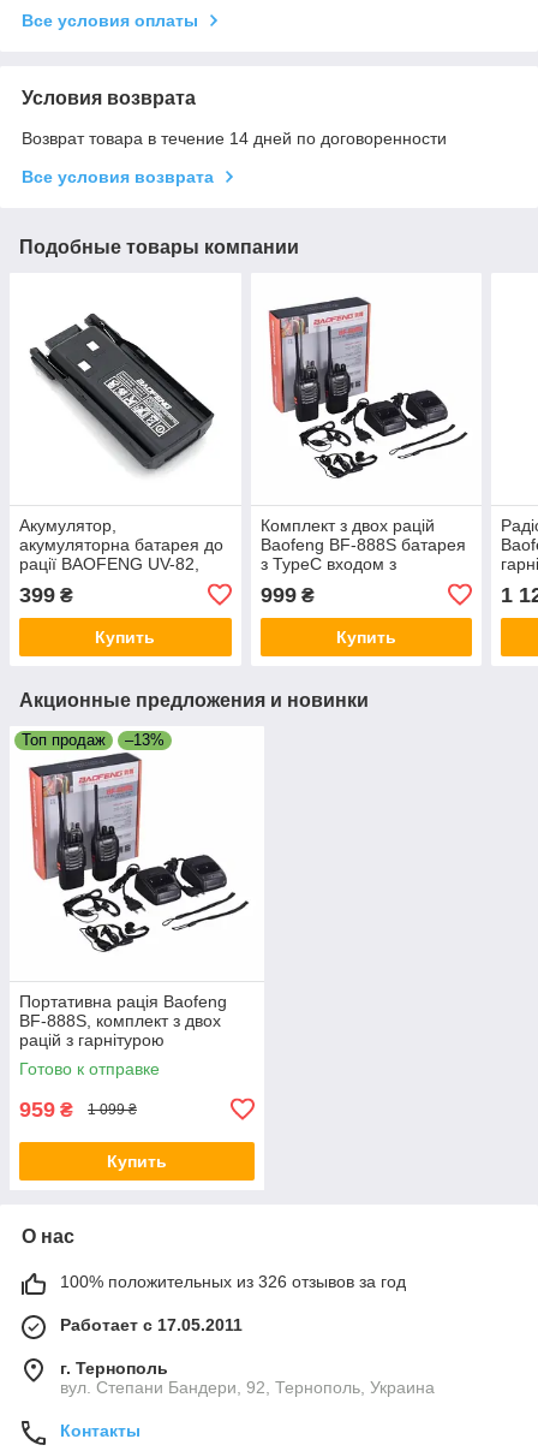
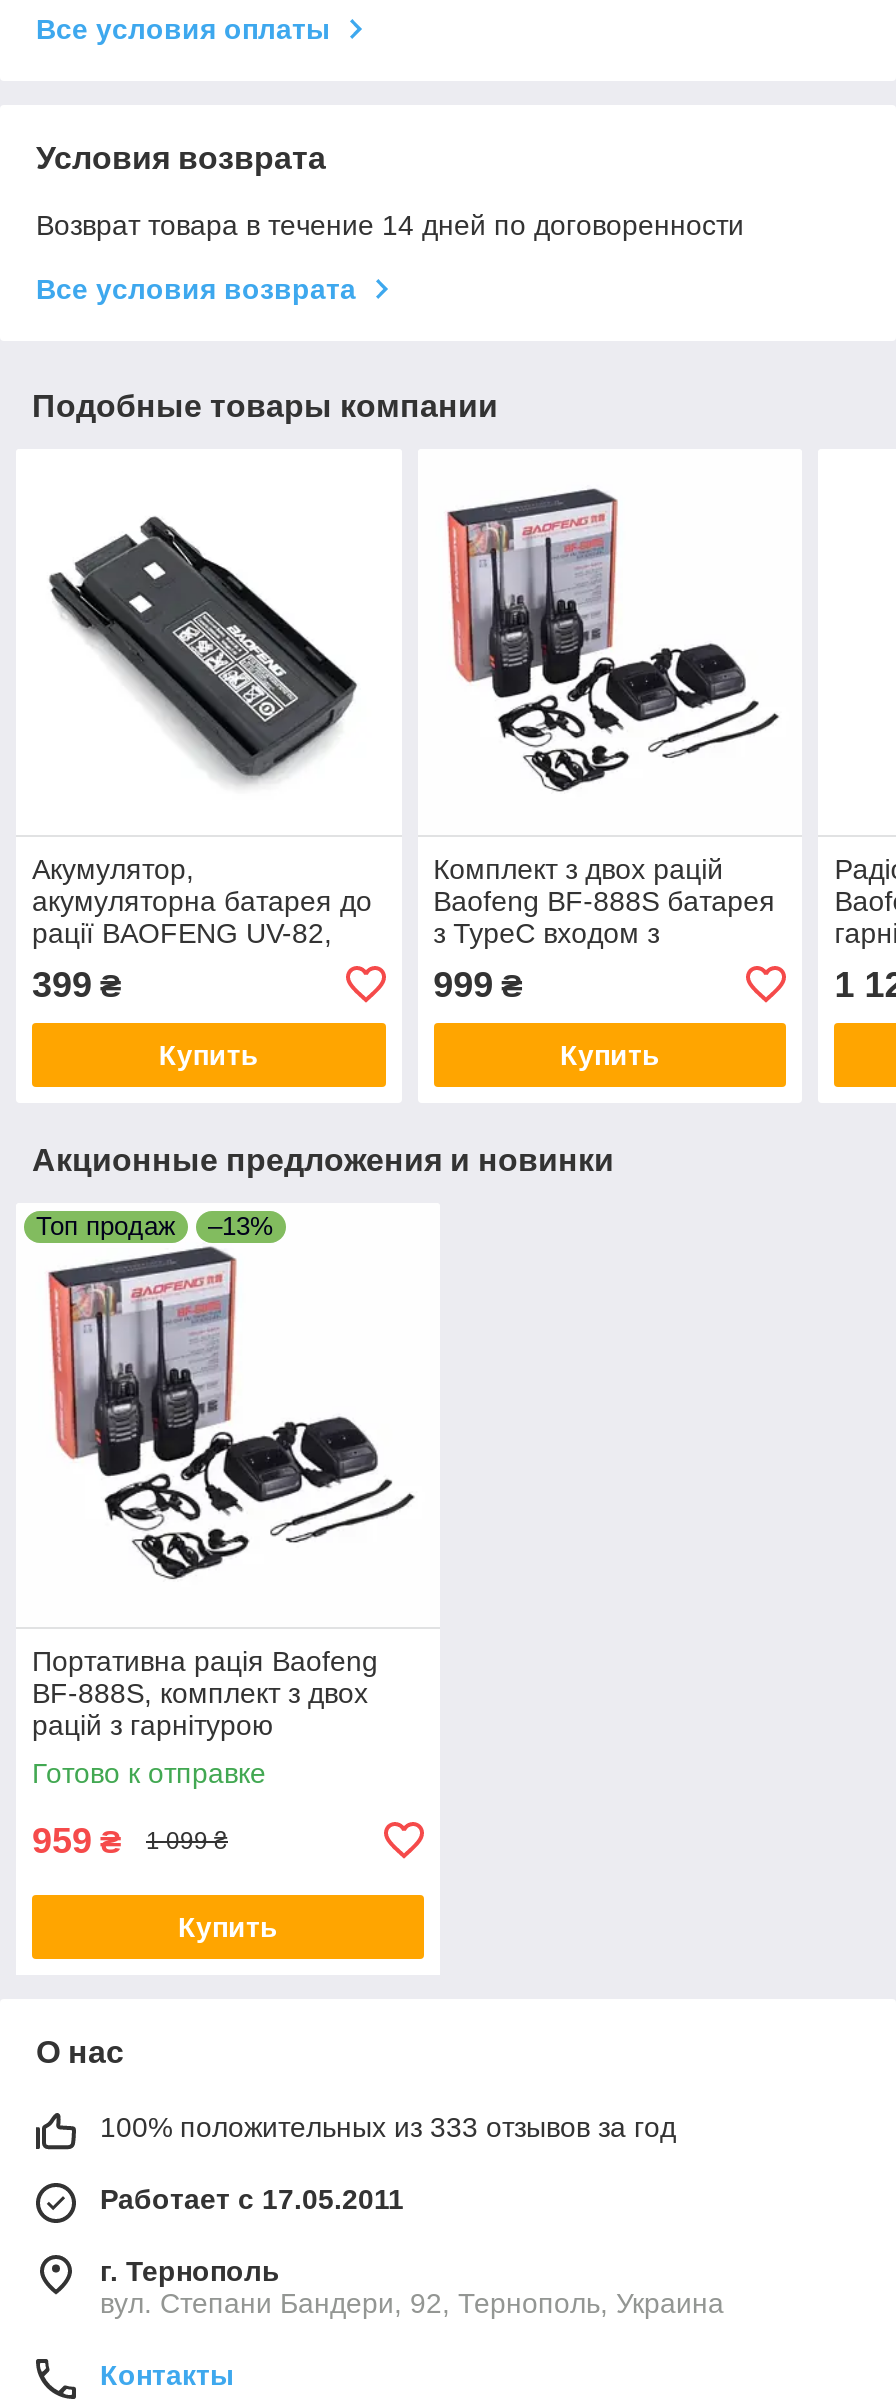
- 100% положительных из 326 отзывов за год
+ 100% положительных из 333 отзывов за год
